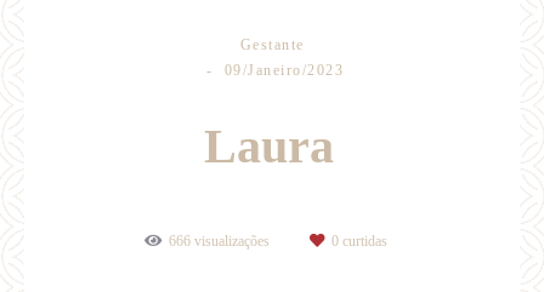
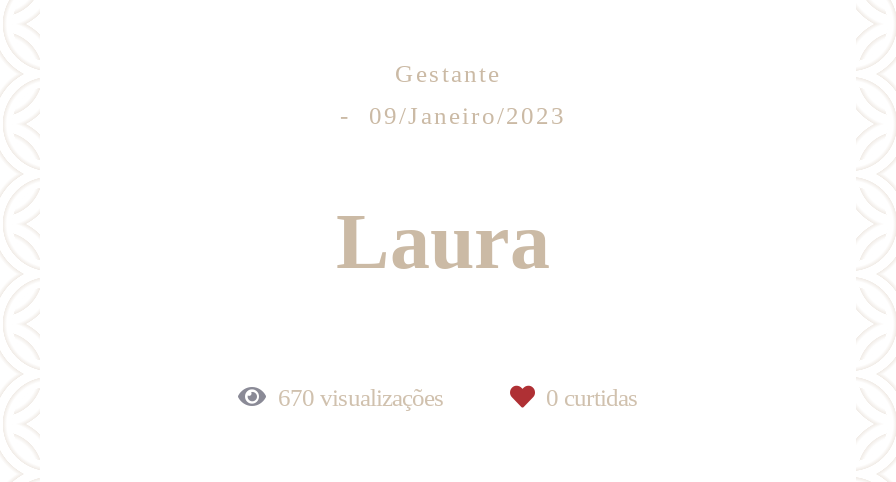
- 666 visualizações
+ 670 visualizações
